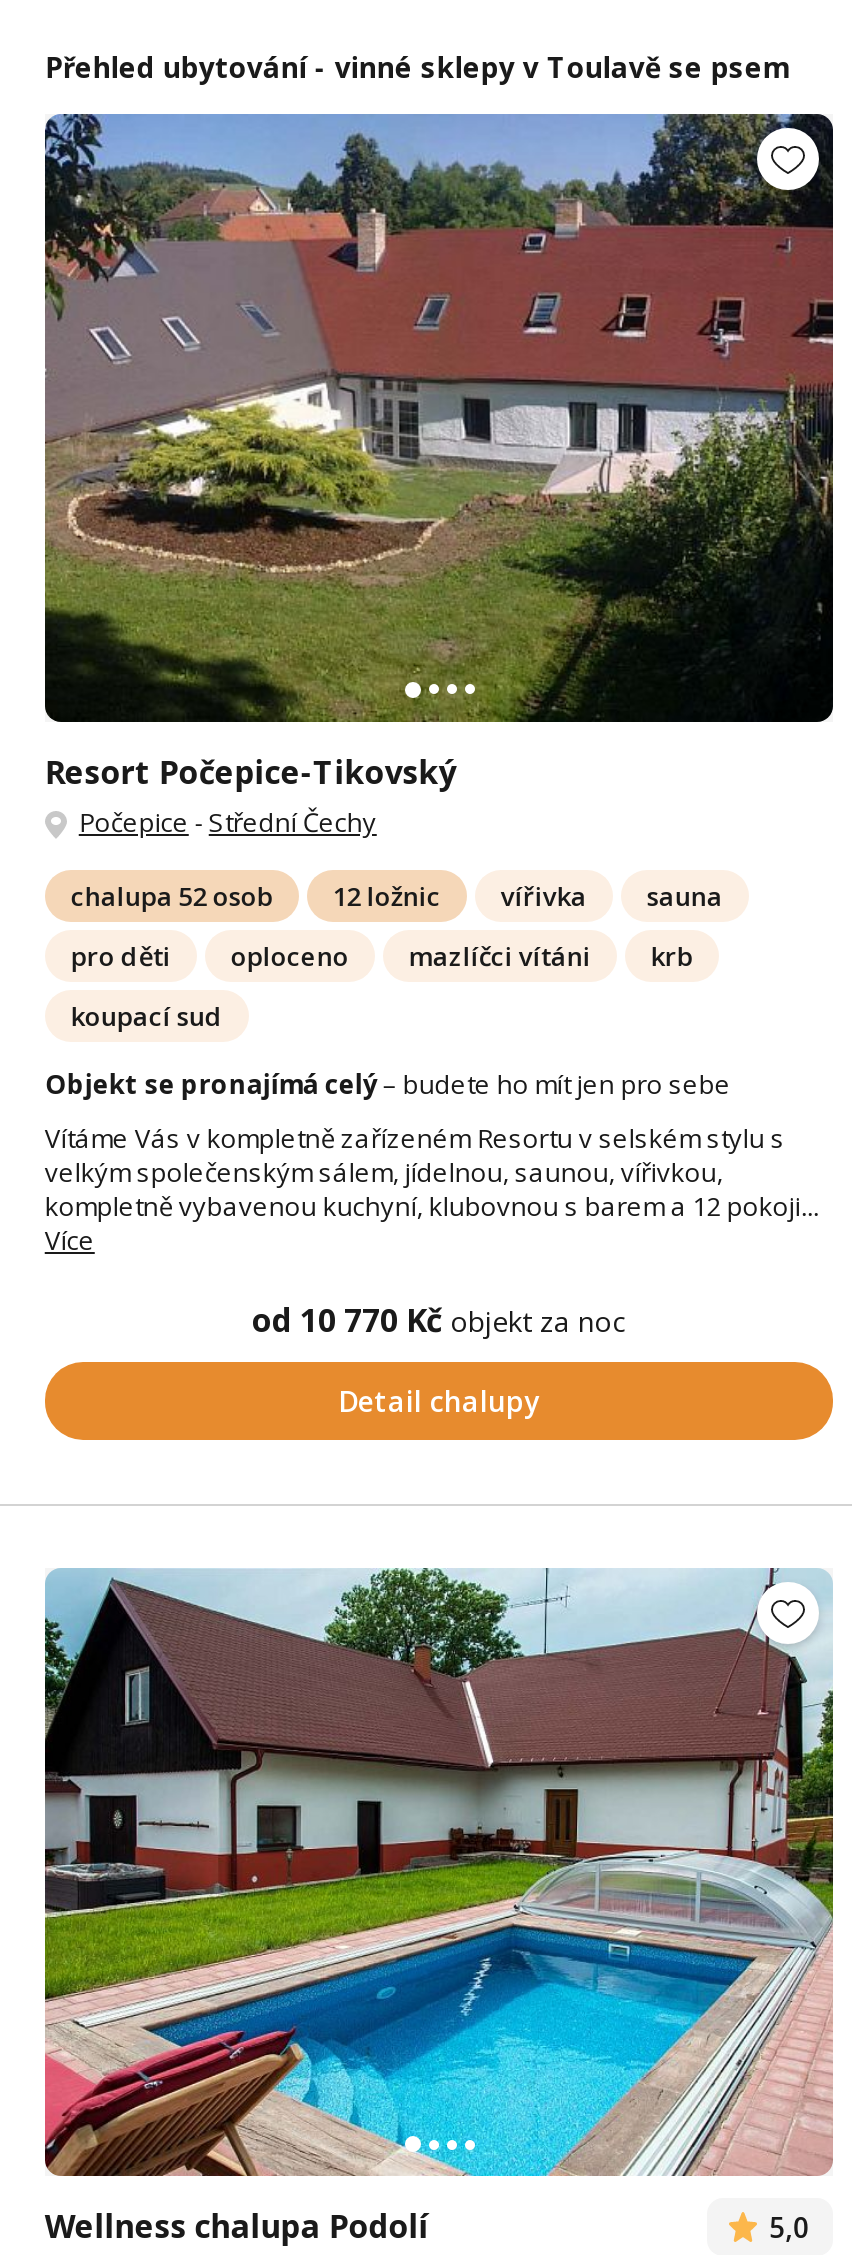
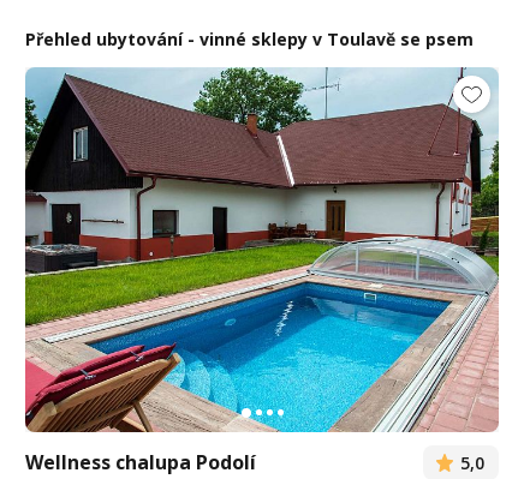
- [image]
- Resort Počepice-Tikovský
- Počepice - Střední Čechy
- chalupa 52 osob
- 12 ložnic
- vířivka
- sauna
- pro děti
- oploceno
- mazlíčci vítáni
- krb
- koupací sud
- Objekt se pronajímá celý– budete ho mít jen pro sebe
- Vítáme Vás v kompletně zařízeném Resortu v selském stylu s
- velkým společenským sálem, jídelnou, saunou, vířivkou,
- kompletně vybavenou kuchyní, klubovnou s barem a 12 pokoji...
- Více
- od 10 770 Kč objekt za noc
- Detail chalupy
